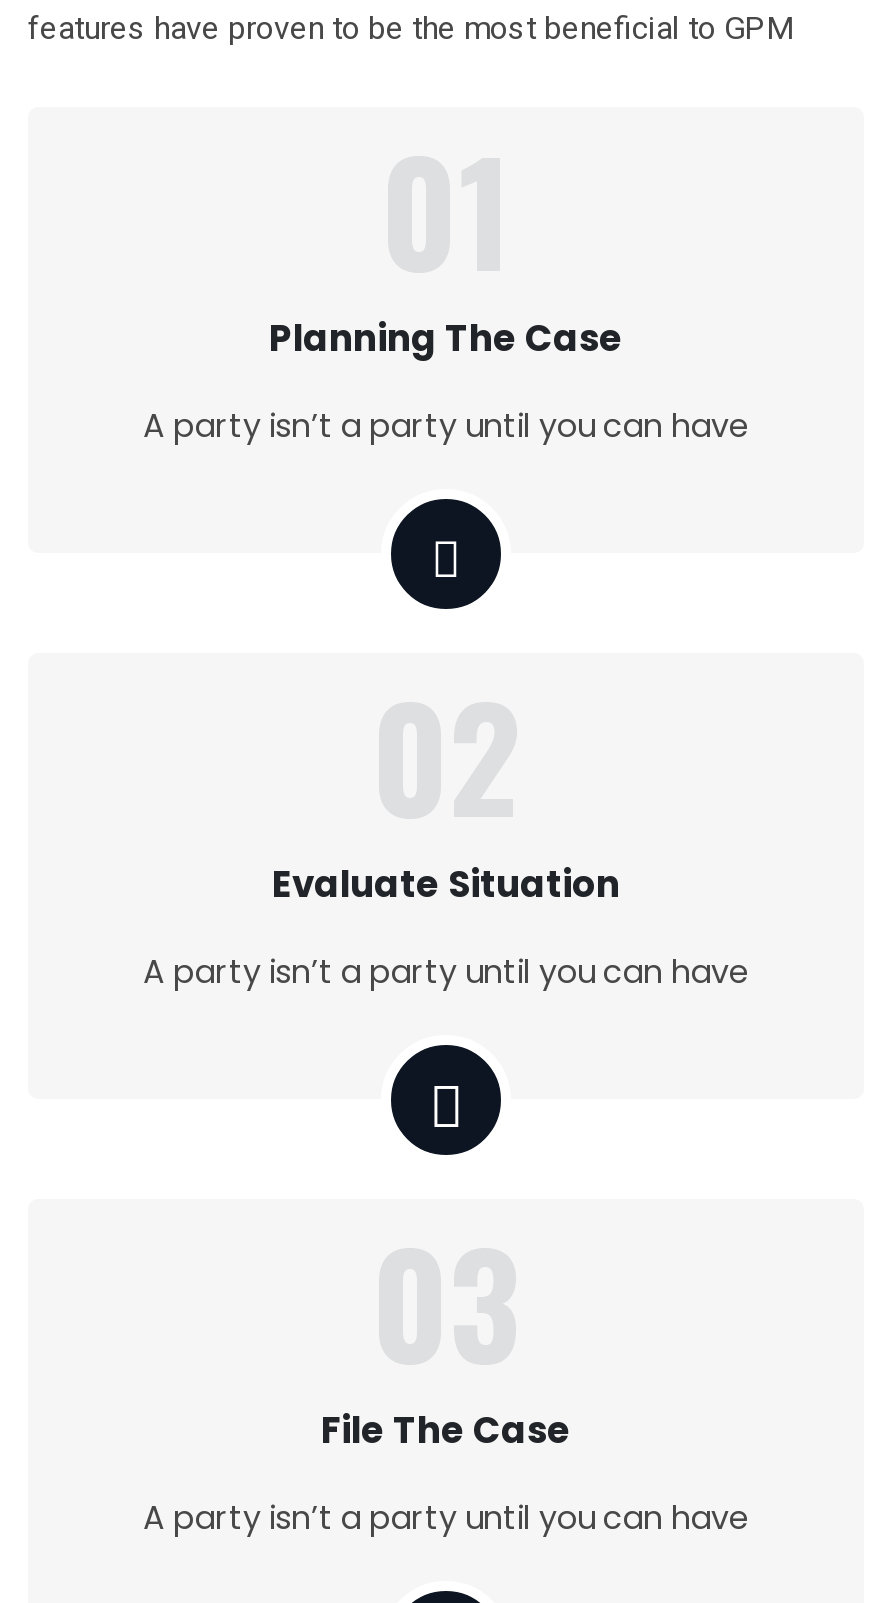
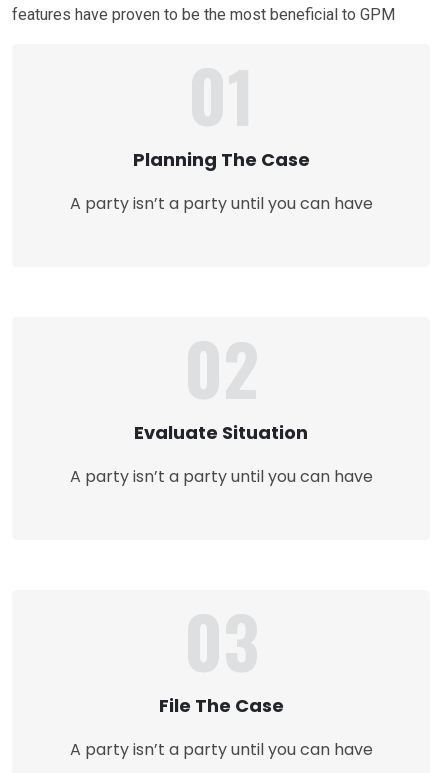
- [image]

- [image]
